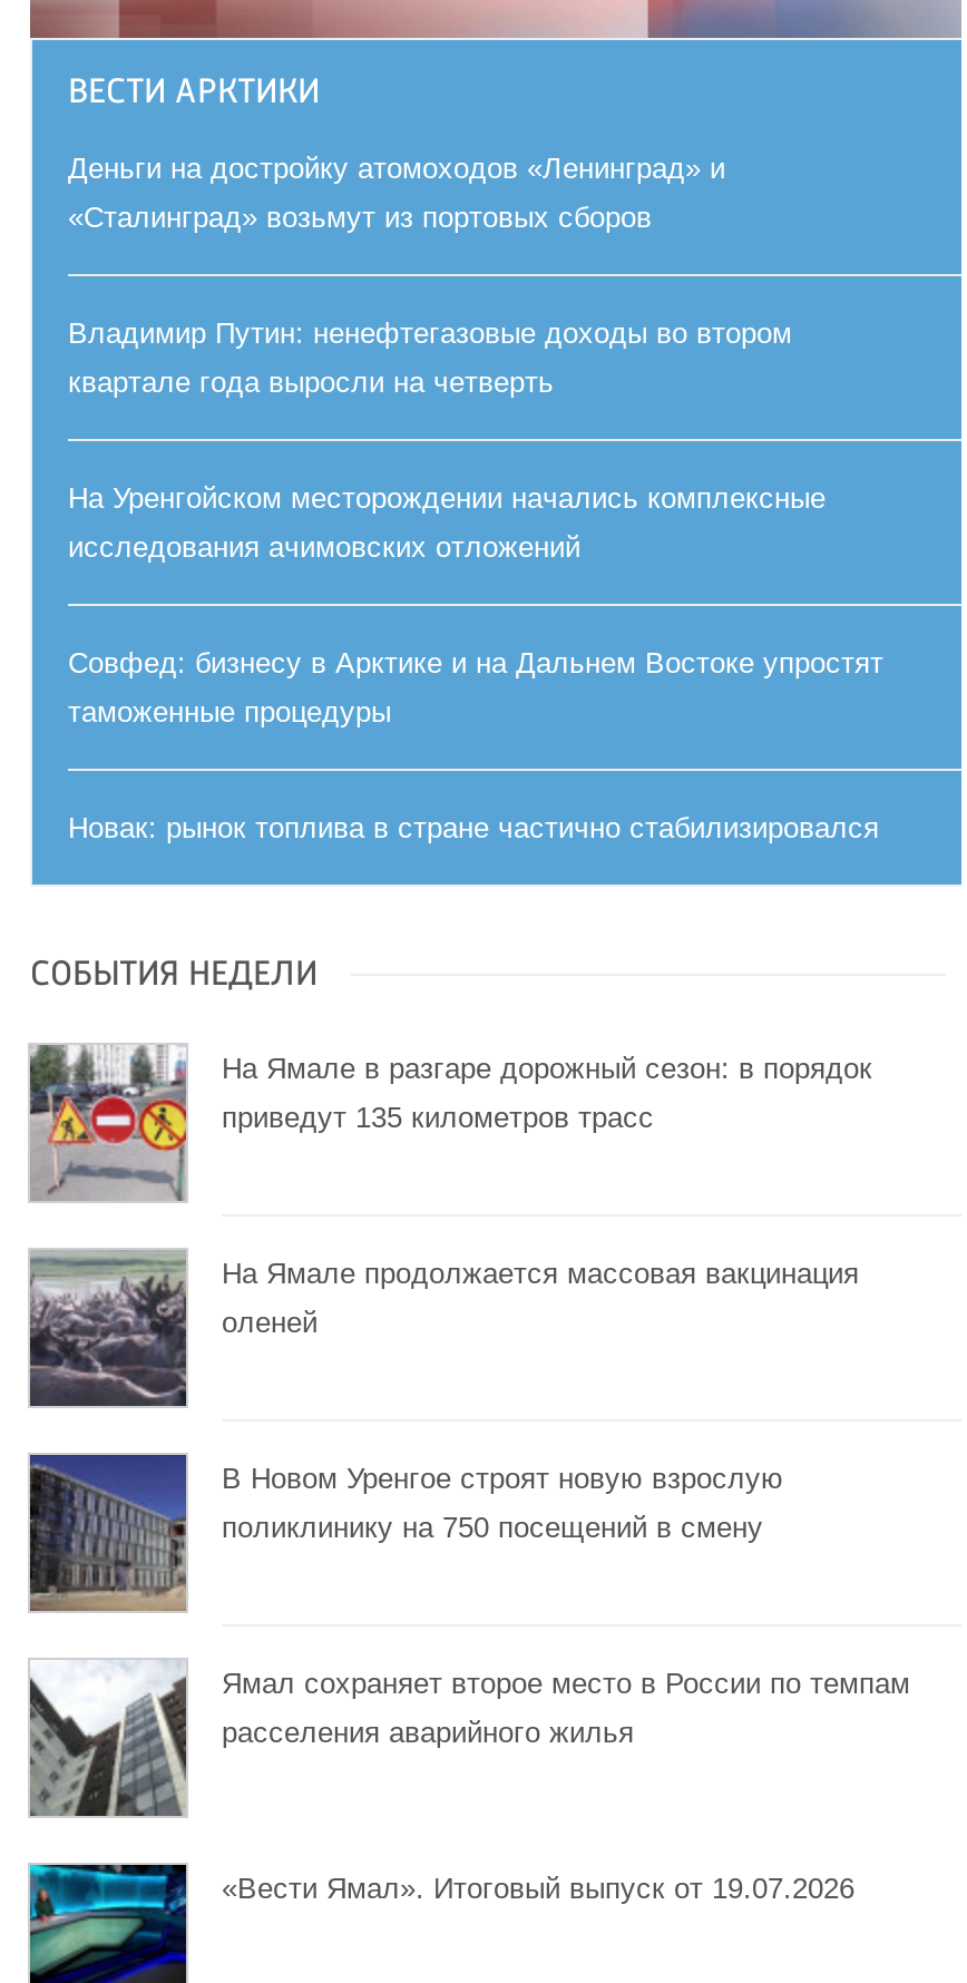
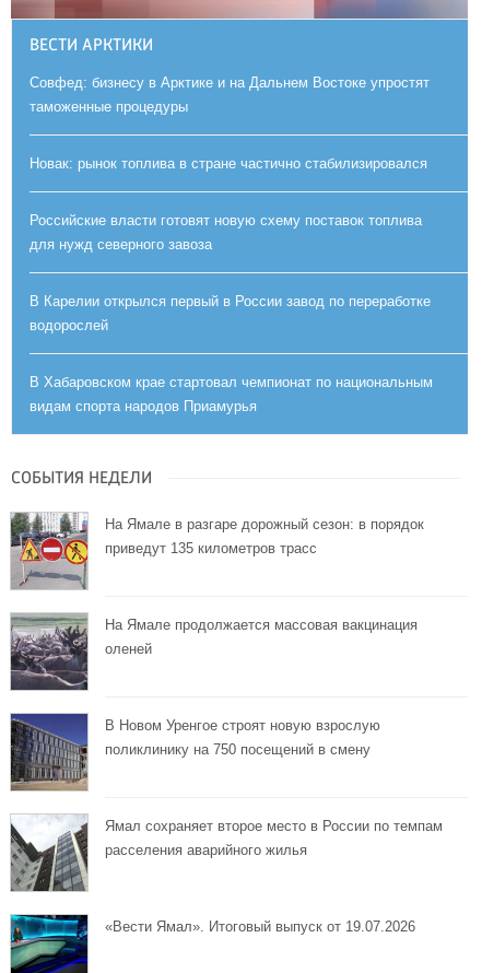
- Деньги на достройку атомоходов «Ленинград» и
- «Сталинград» возьмут из портовых сборов
- Владимир Путин: ненефтегазовые доходы во втором
- квартале года выросли на четверть
- На Уренгойском месторождении начались комплексные
- исследования ачимовских отложений

moved up: Совфед: бизнесу в Арктике и на Дальнем Востоке упростят | таможенные процедуры | Новак: рынок топлива в стране частично стабилизировался

+ Российские власти готовят новую схему поставок топлива
+ для нужд северного завоза
+ В Карелии открылся первый в России завод по переработке
+ водорослей
+ В Хабаровском крае стартовал чемпионат по национальным
+ видам спорта народов Приамурья
